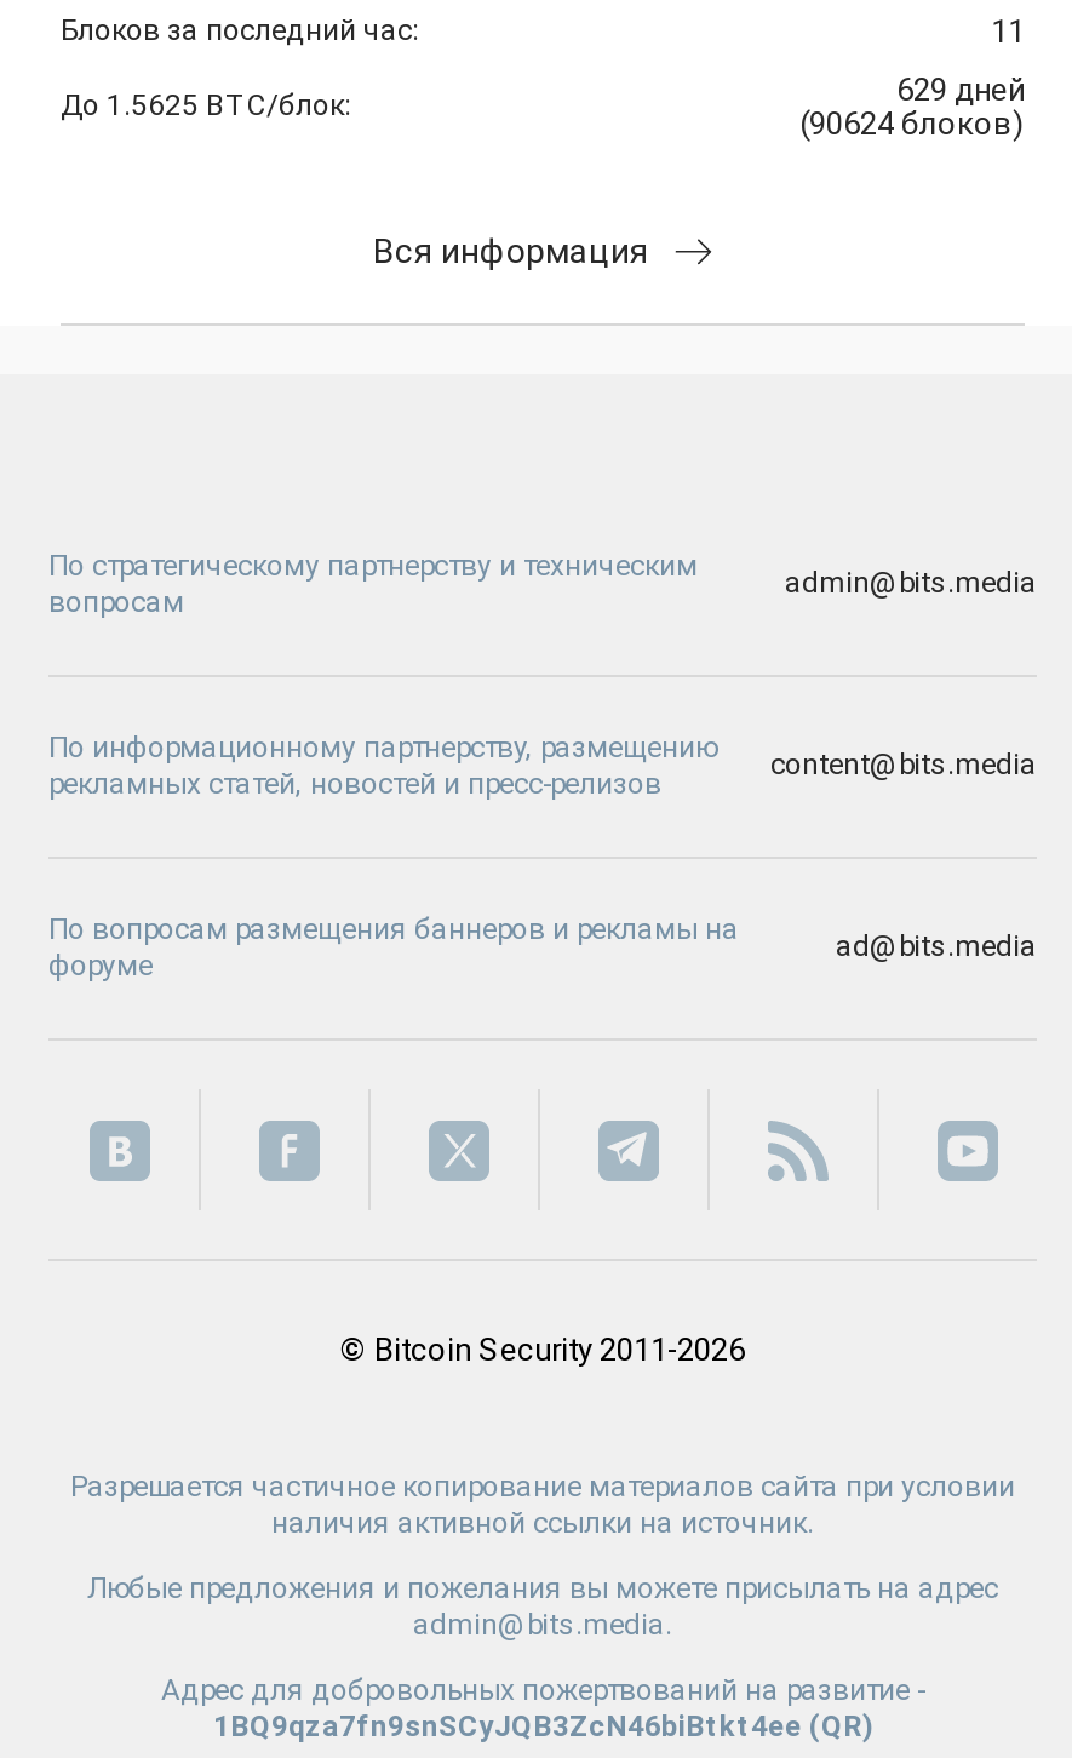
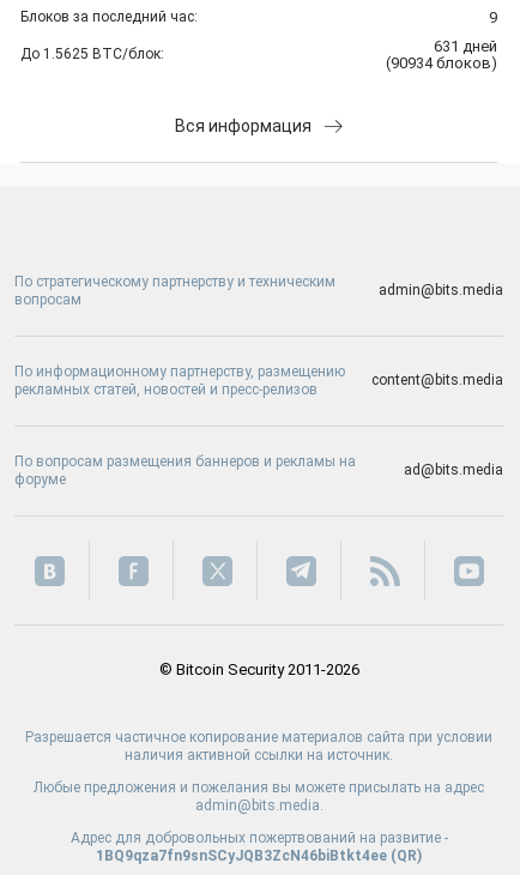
- 11
+ 9

- 629 дней
+ 631 дней

- (90624 блоков)
+ (90934 блоков)
